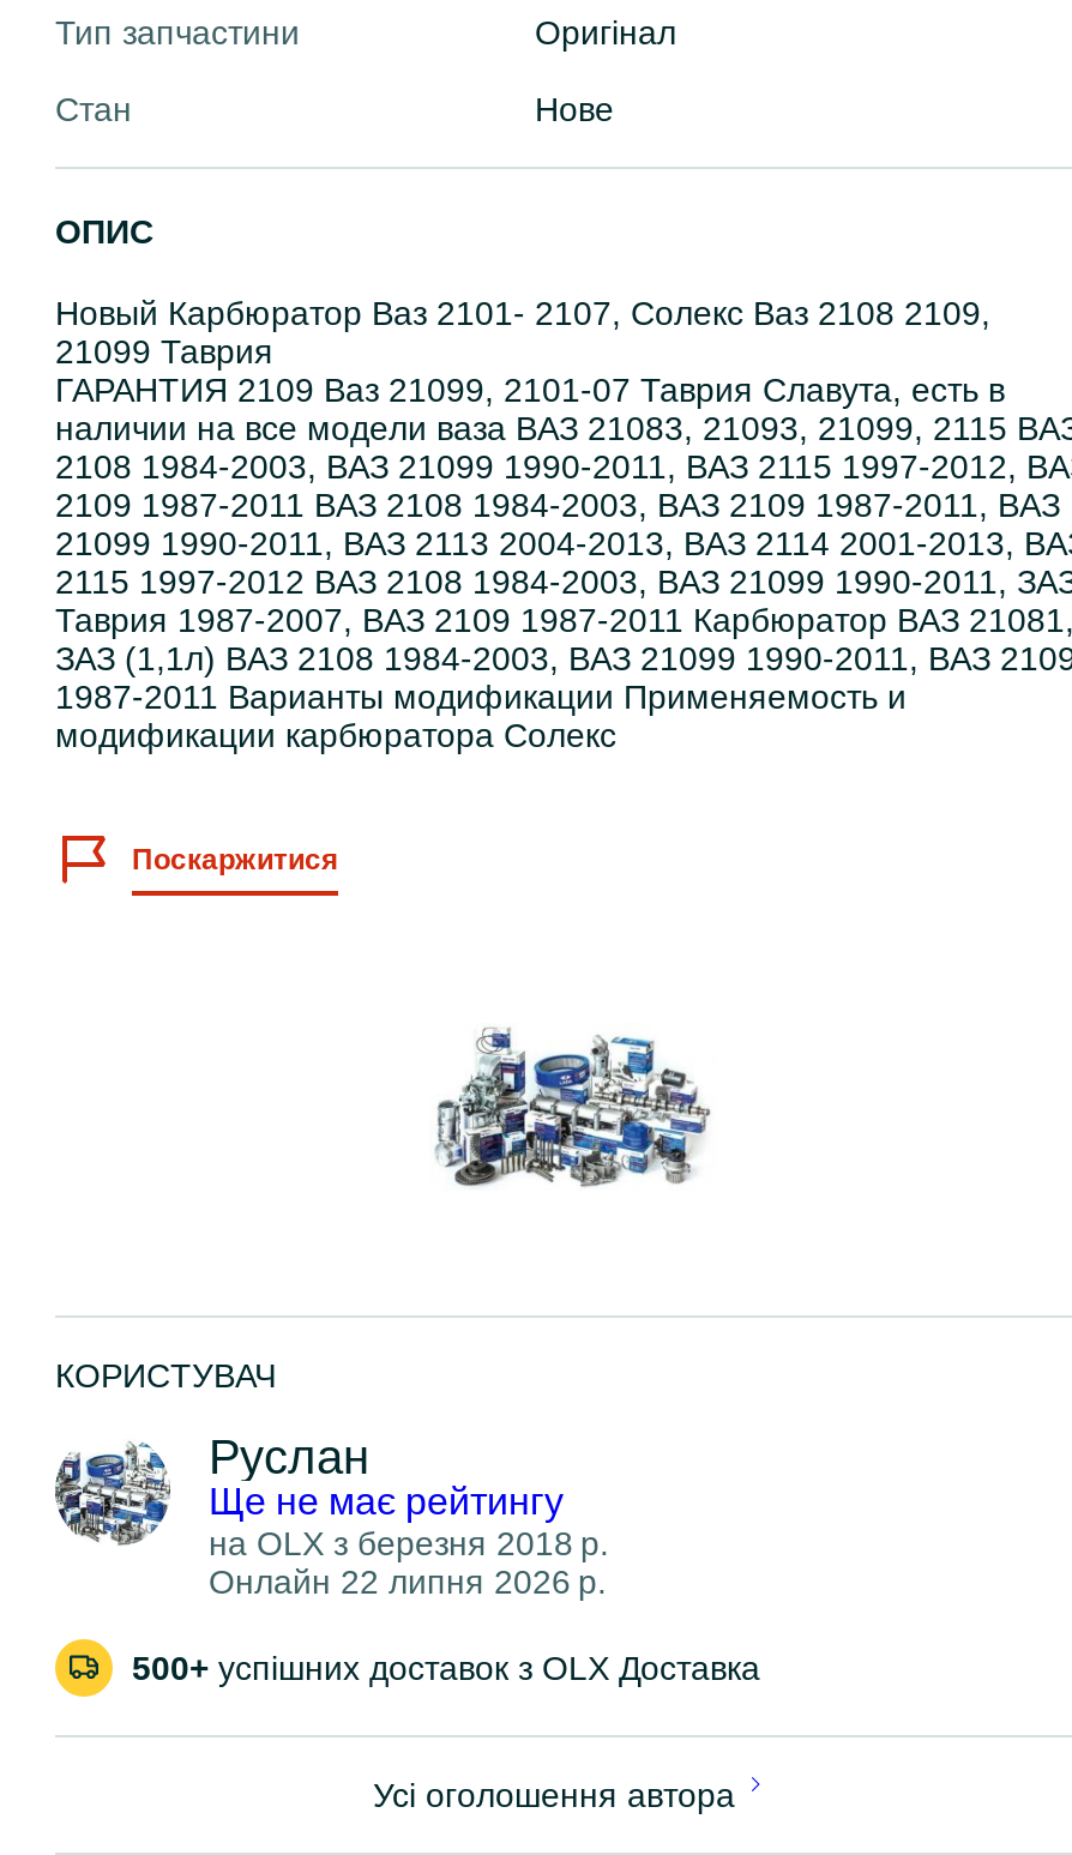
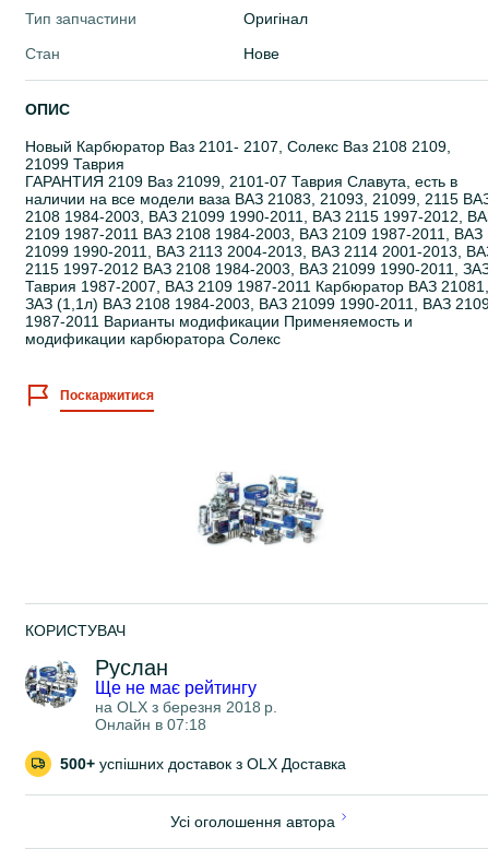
- Онлайн 22 липня 2026 р.
+ Онлайн в 07:18
